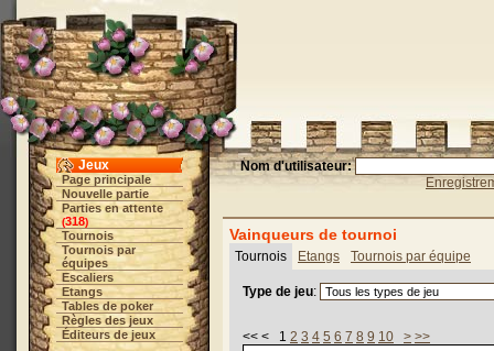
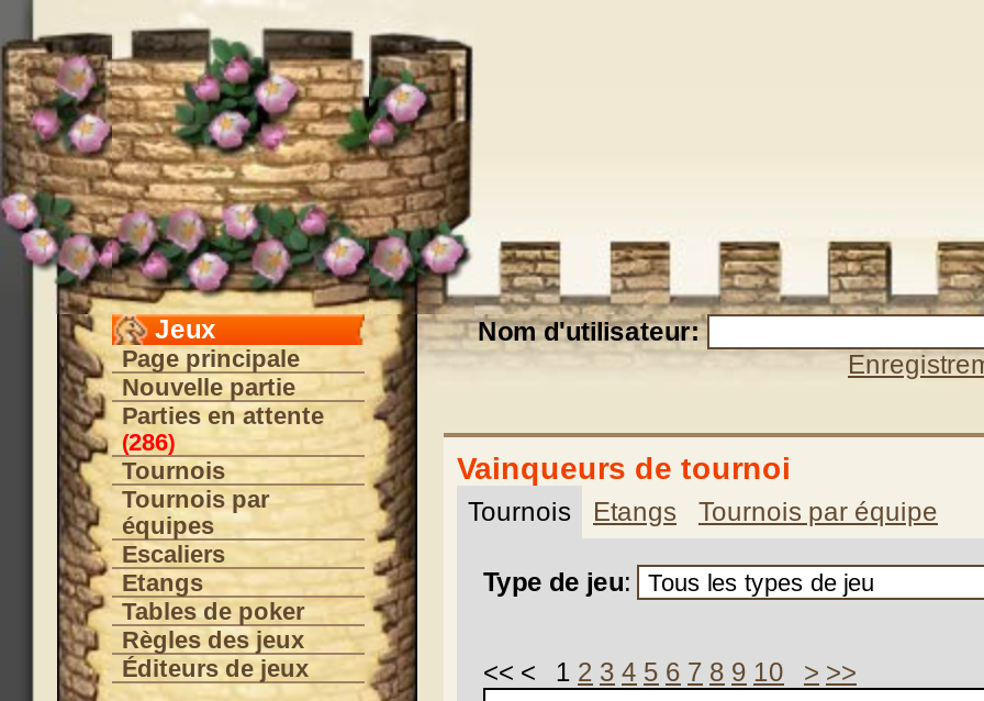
- (318)
+ (286)
